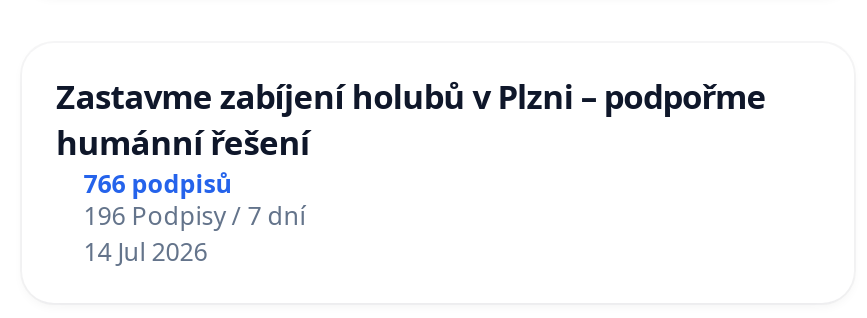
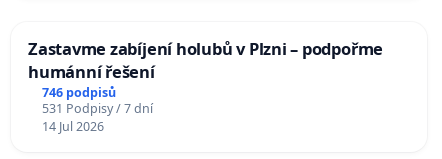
- 766 podpisů
+ 746 podpisů

- 196 Podpisy / 7 dní
+ 531 Podpisy / 7 dní
